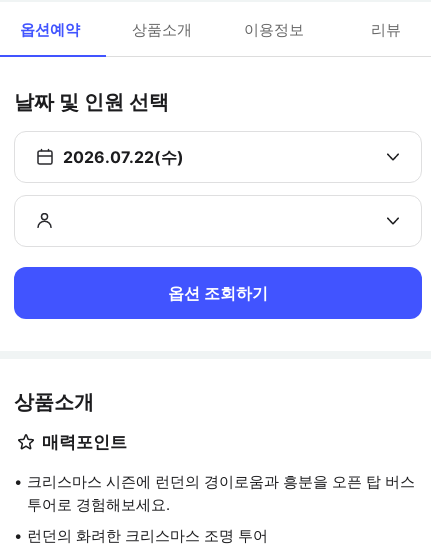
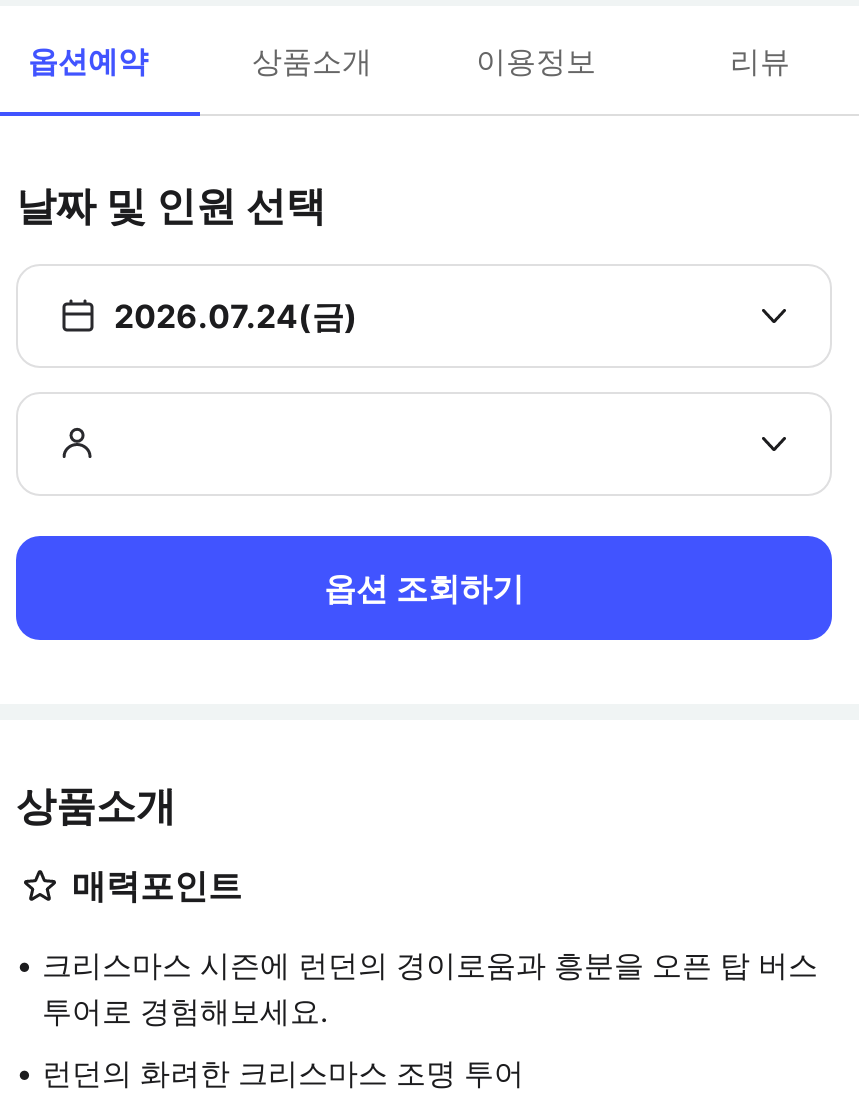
- 2026.07.22(수)
+ 2026.07.24(금)
